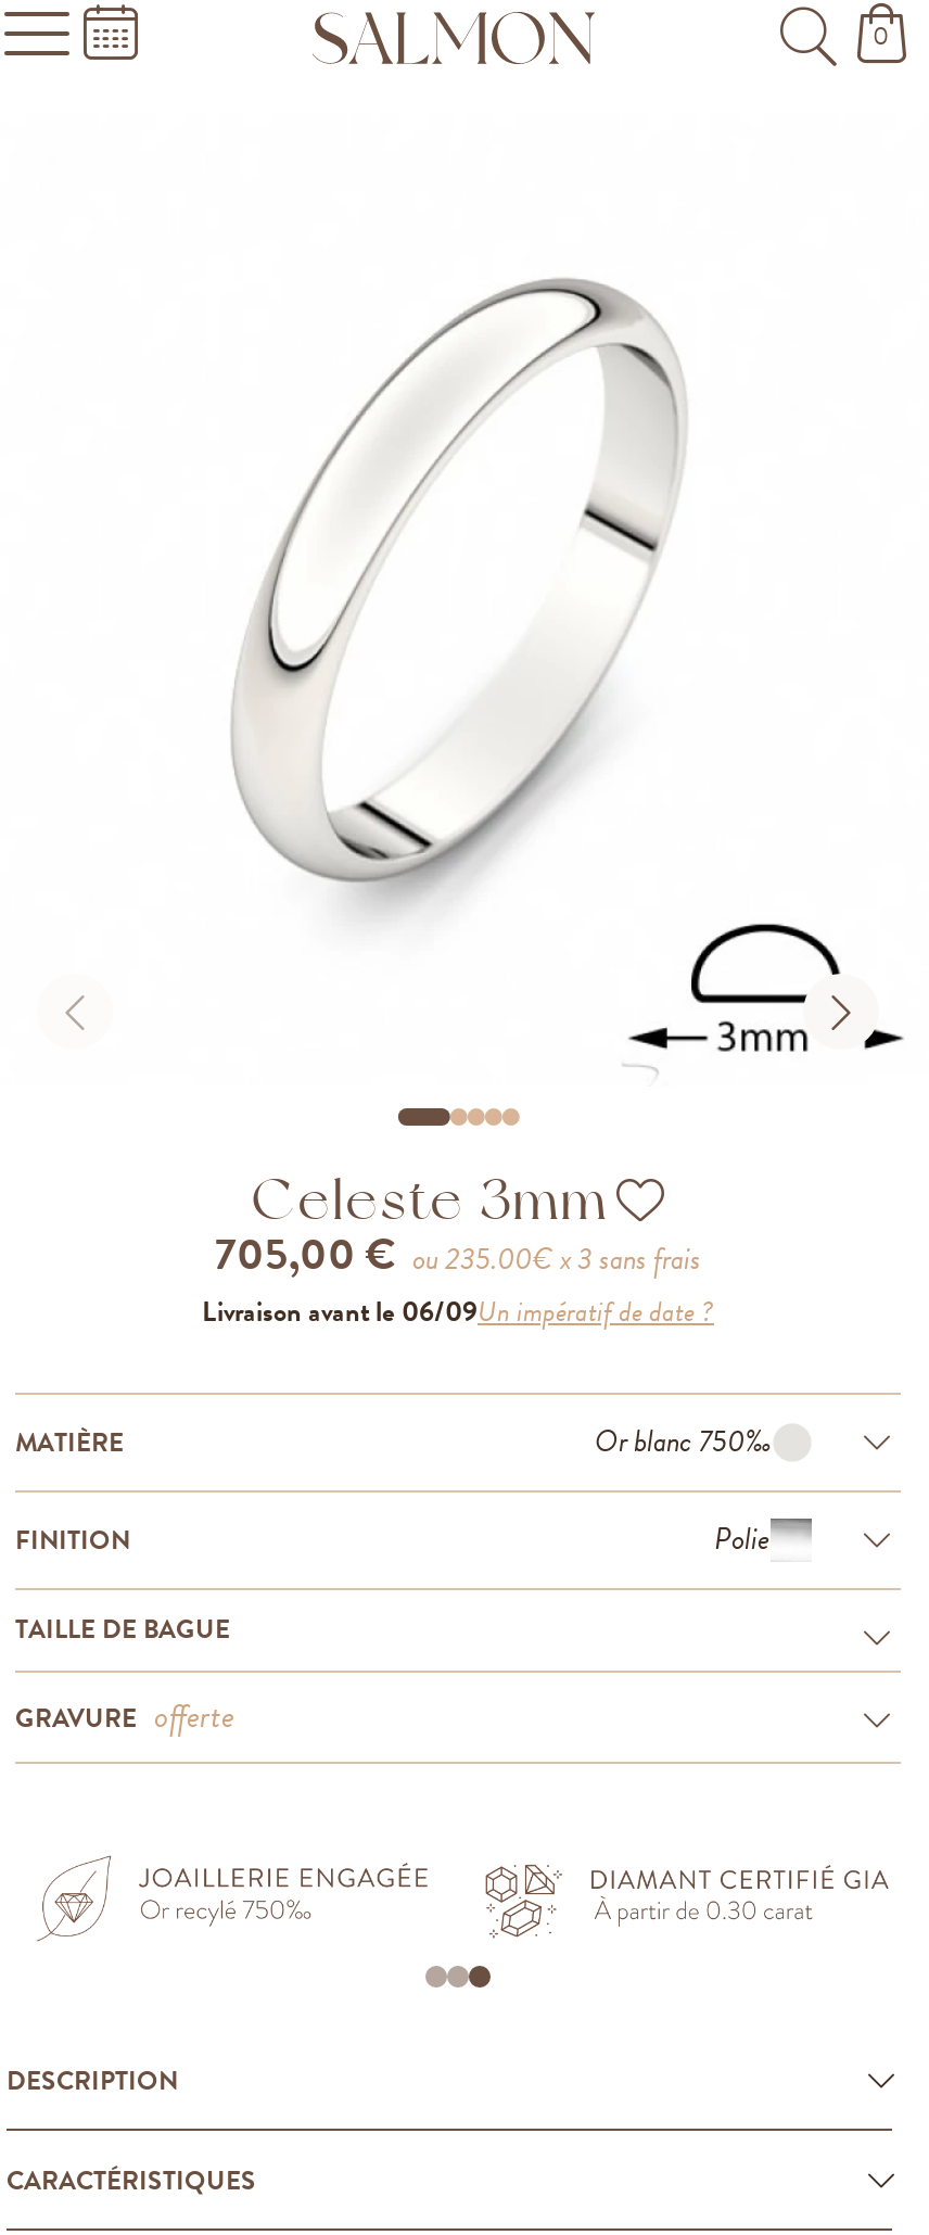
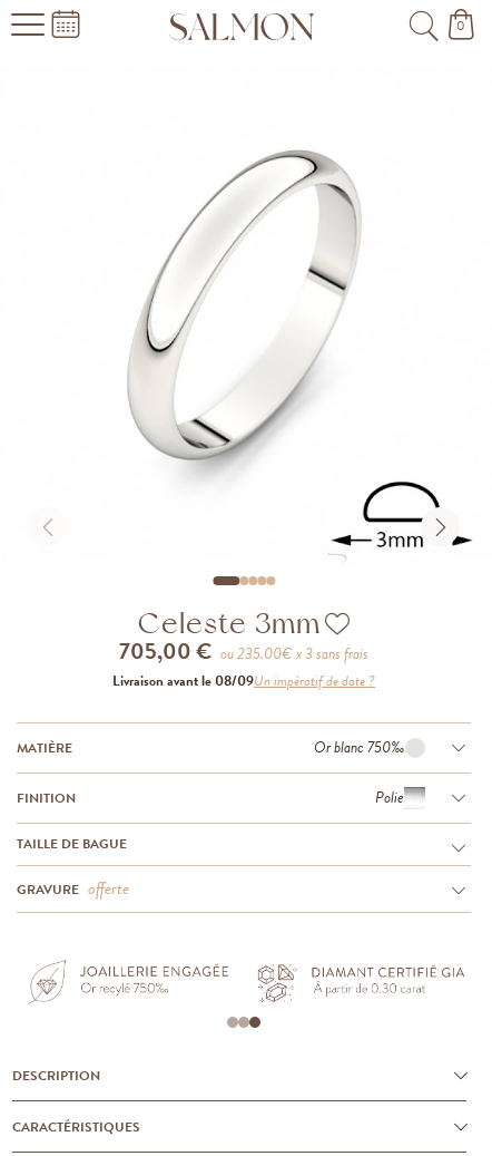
- Livraison avant le 06/09Un impératif de date ?
+ Livraison avant le 08/09Un impératif de date ?
